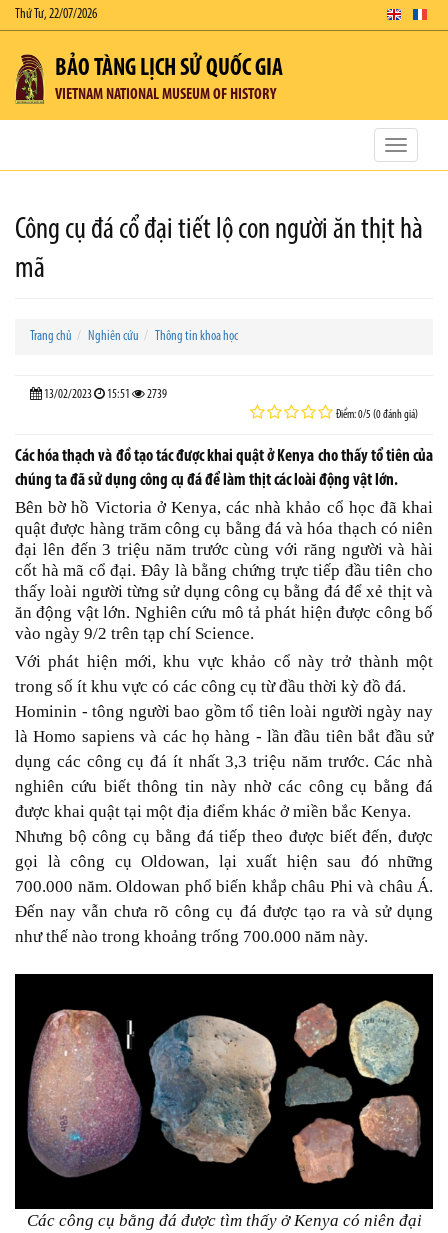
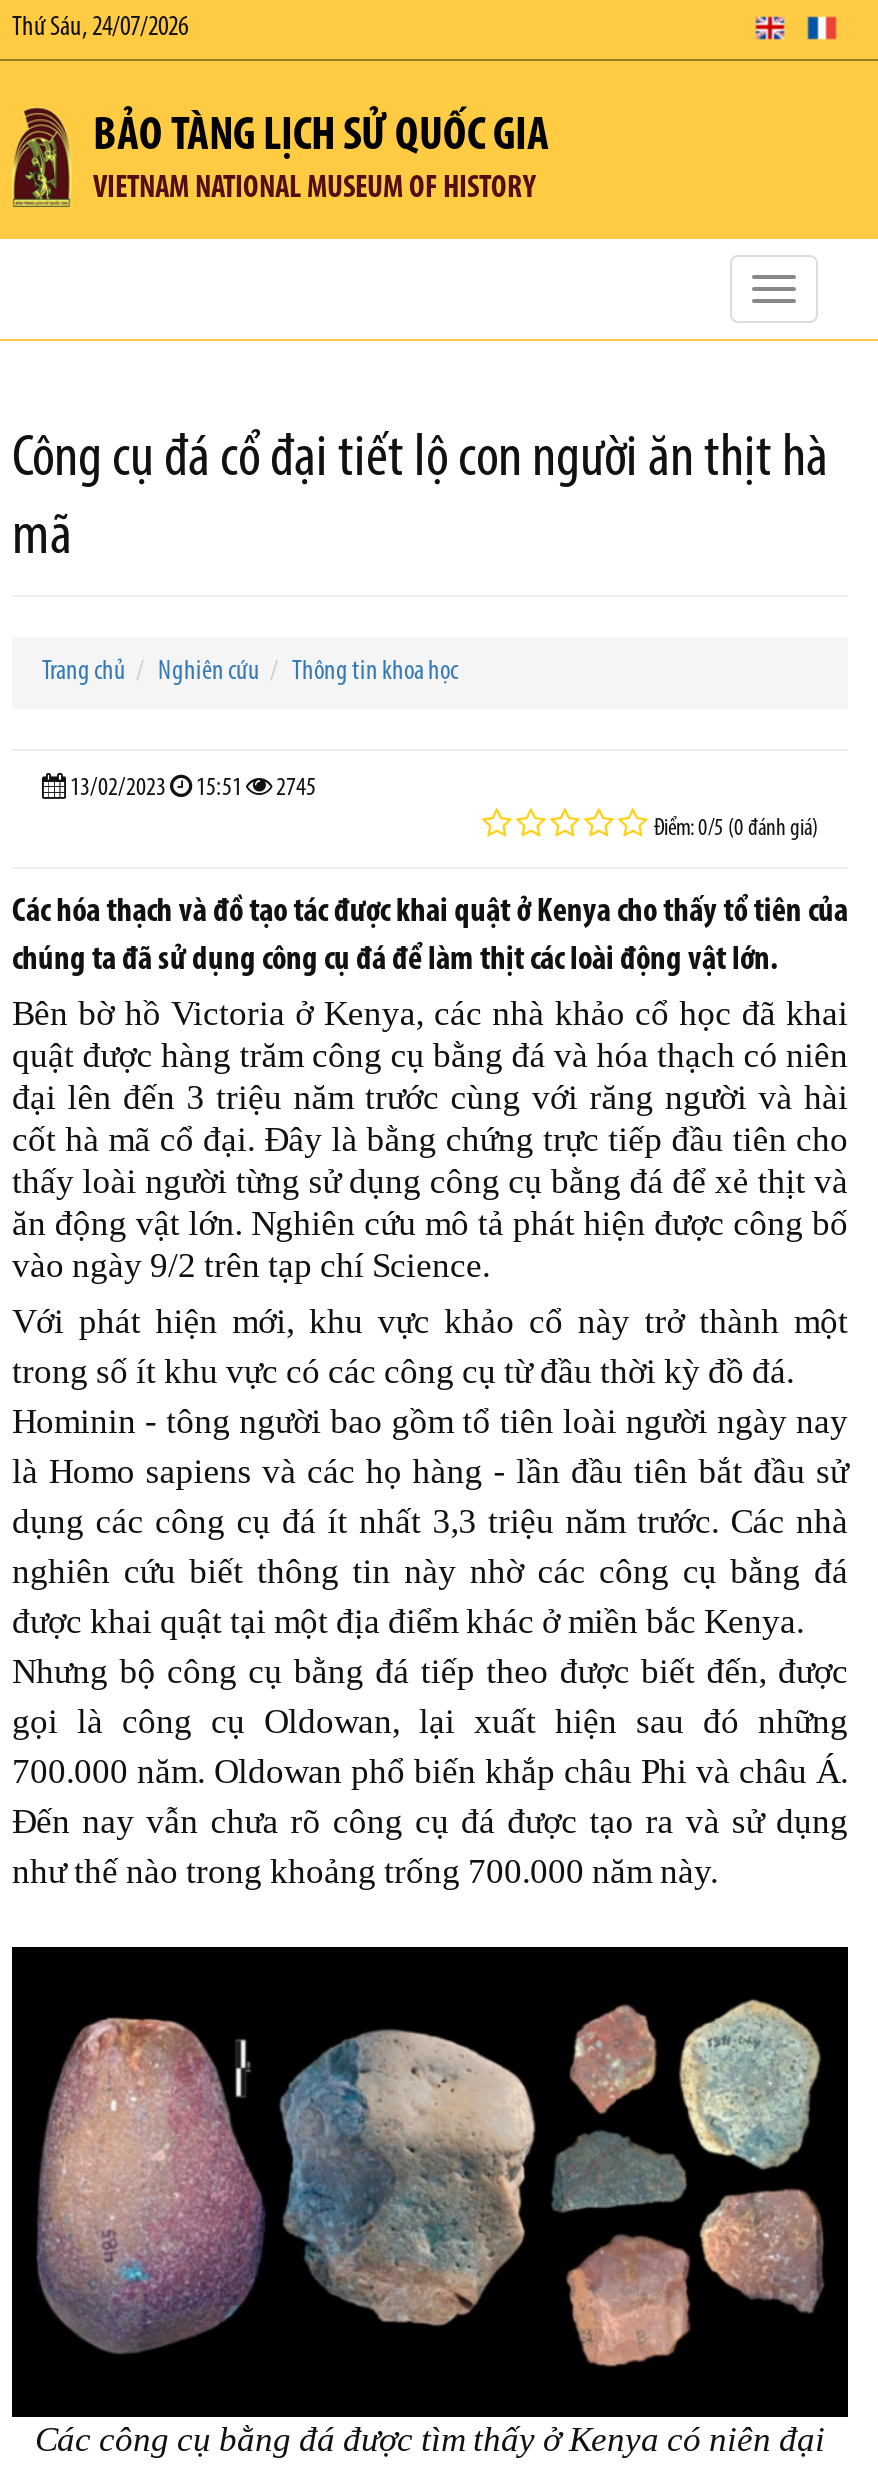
- Thứ Tư, 22/07/2026
+ Thứ Sáu, 24/07/2026

- 13/02/2023 15:51 2739
+ 13/02/2023 15:51 2745
